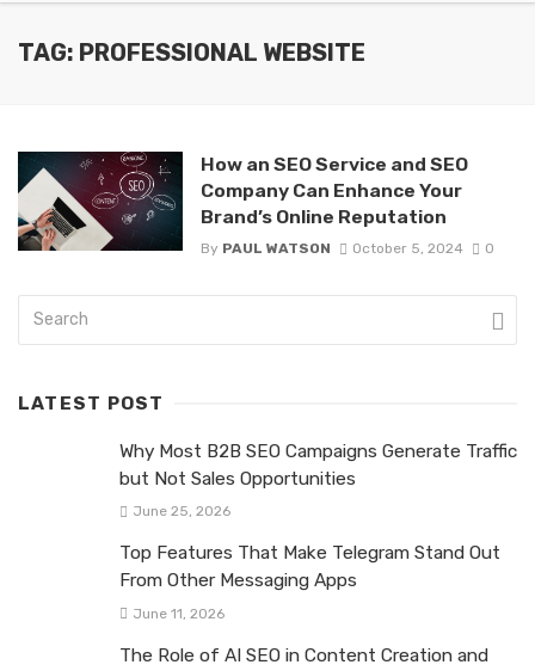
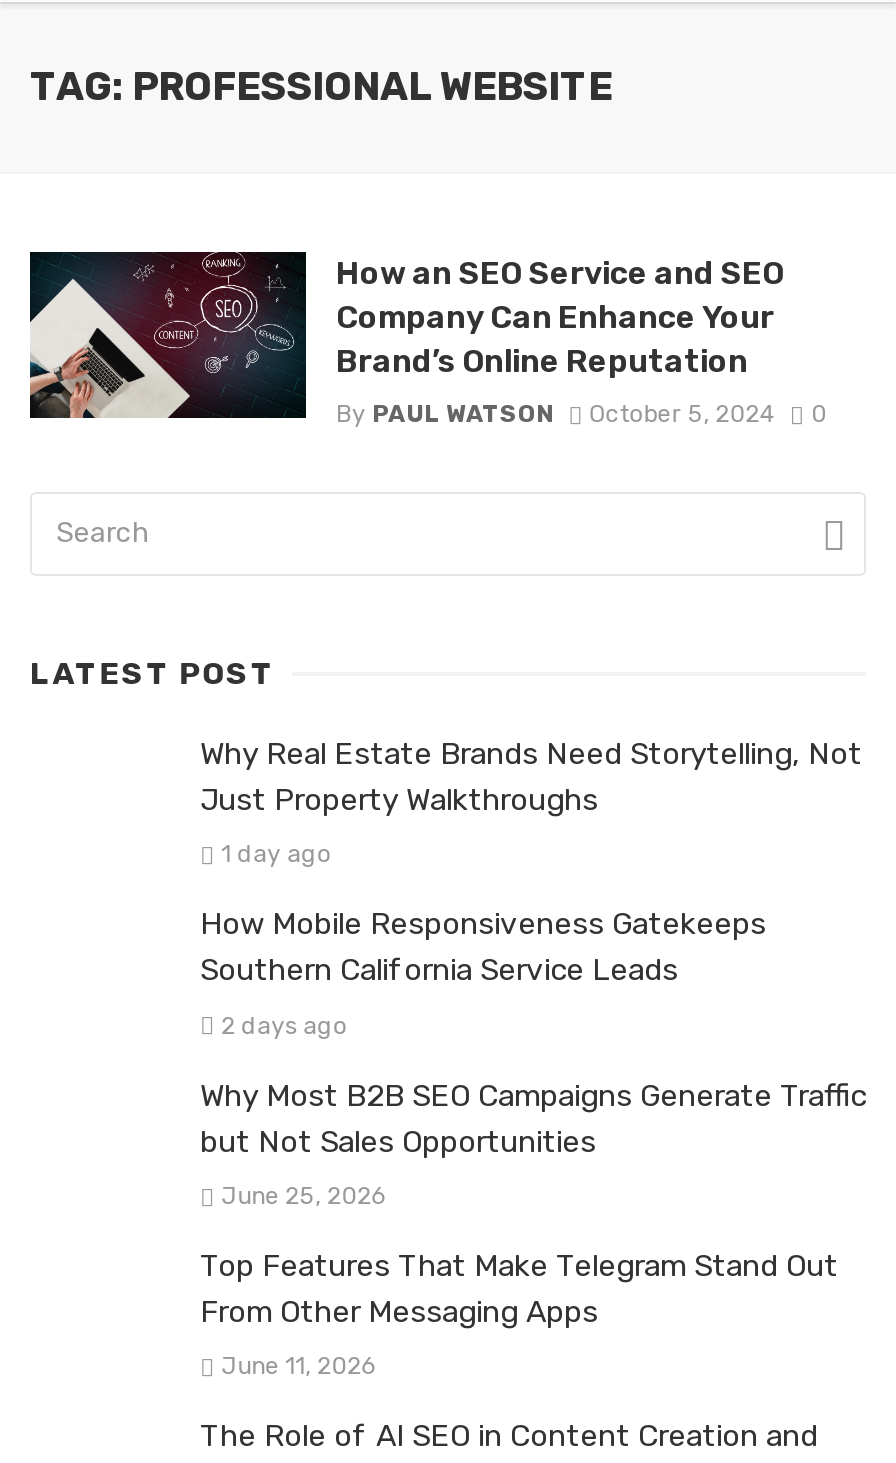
+ Why Real Estate Brands Need Storytelling, Not
+ Just Property Walkthroughs
+ 1 day ago
+ How Mobile Responsiveness Gatekeeps
+ Southern California Service Leads
+ 2 days ago
